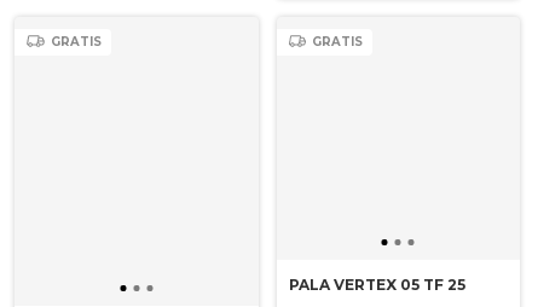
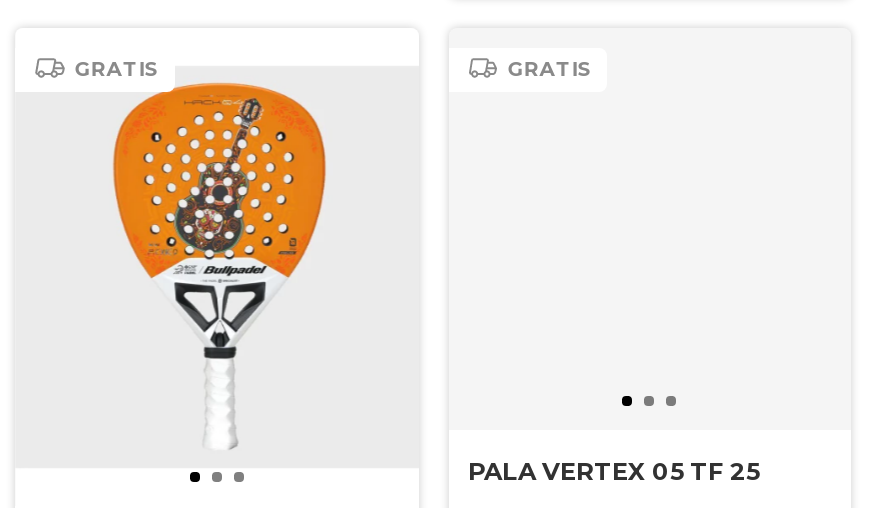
+ [image]
